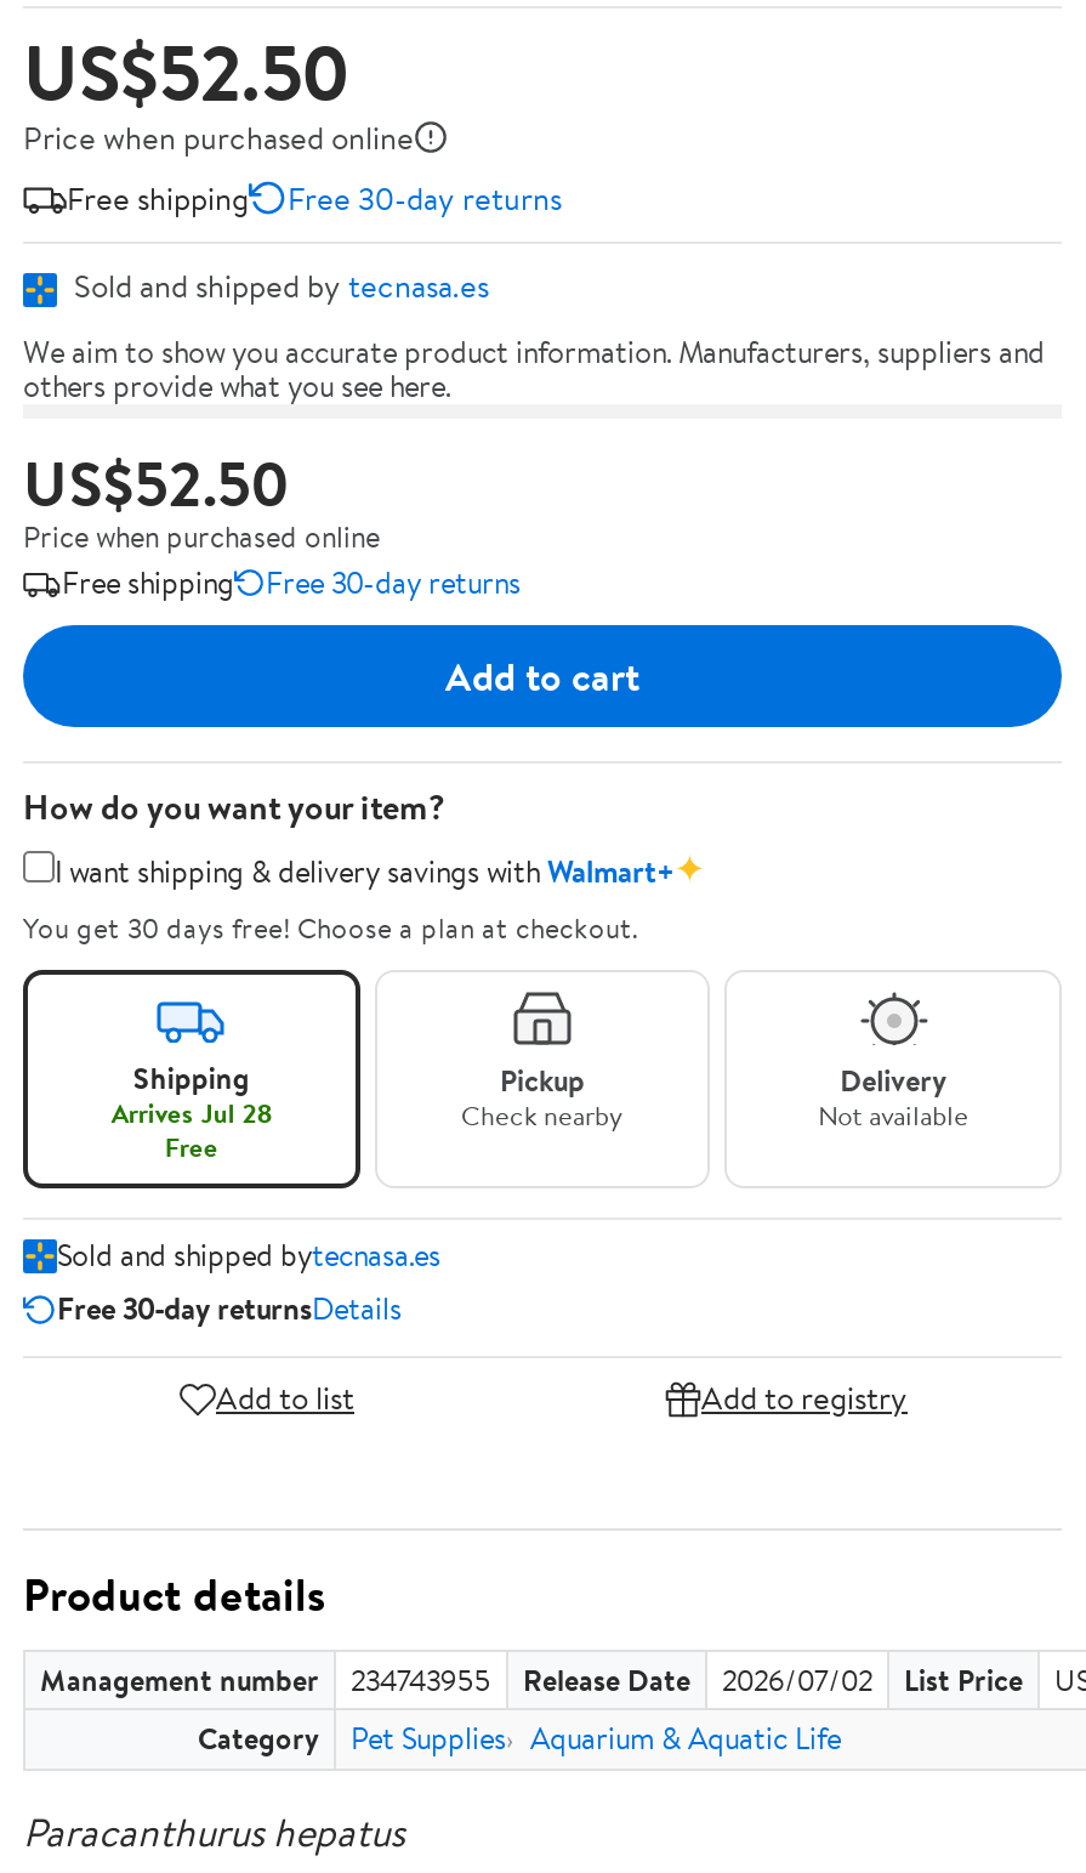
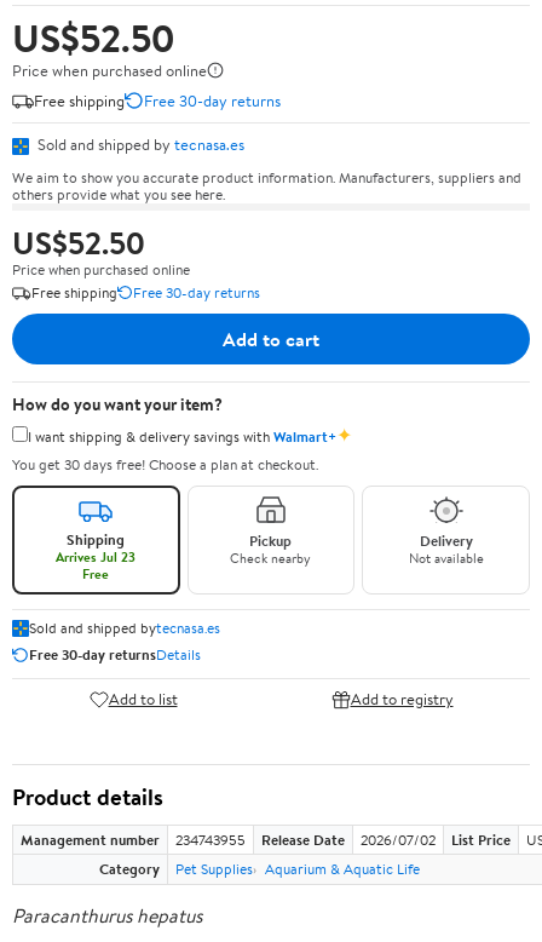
- Arrives Jul 28
+ Arrives Jul 23
